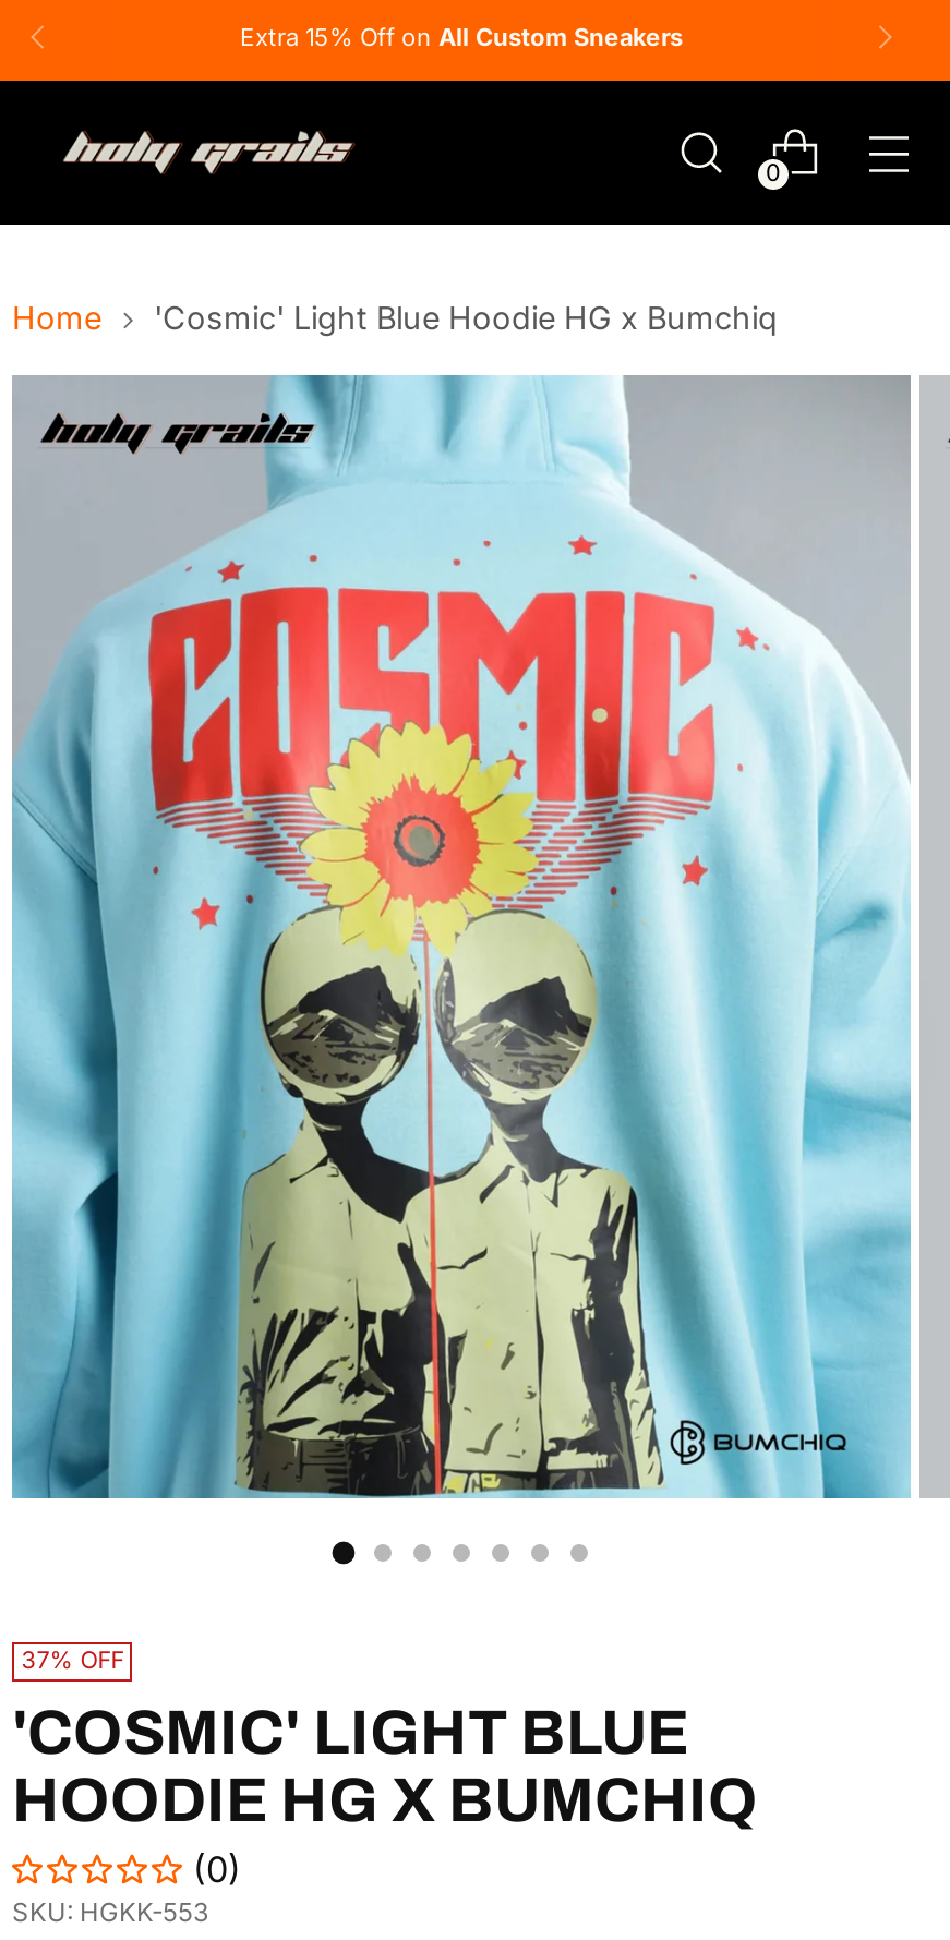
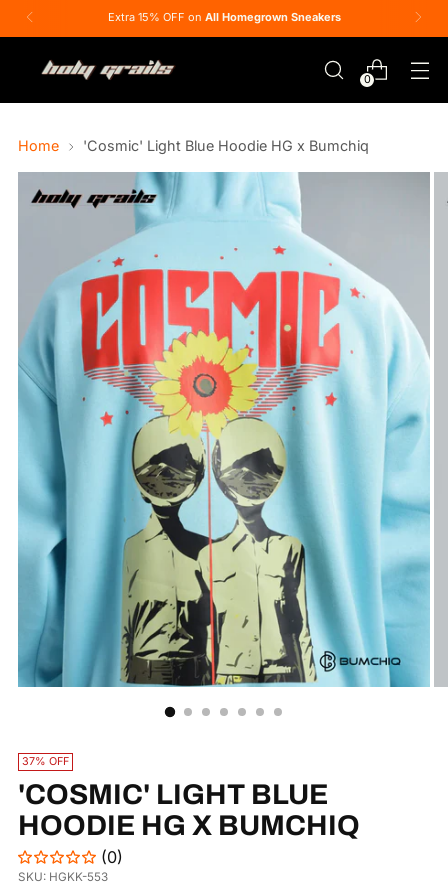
- Extra 15% Off on All Custom Sneakers
+ Extra 15% OFF on All Homegrown Sneakers
